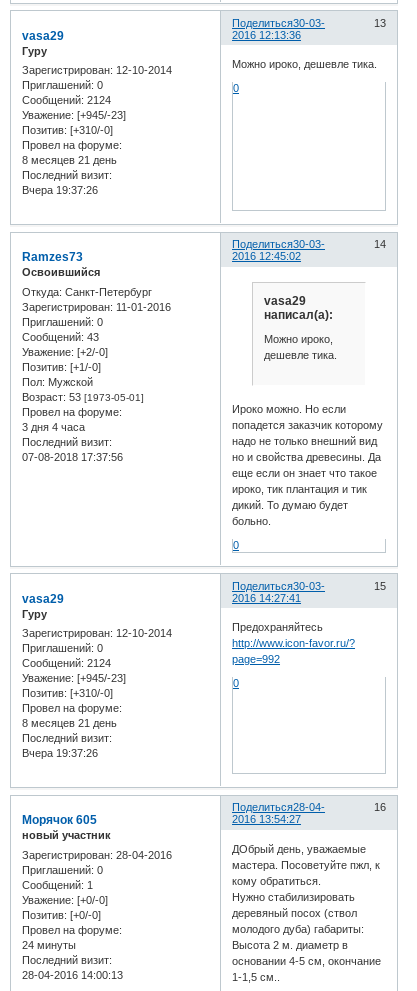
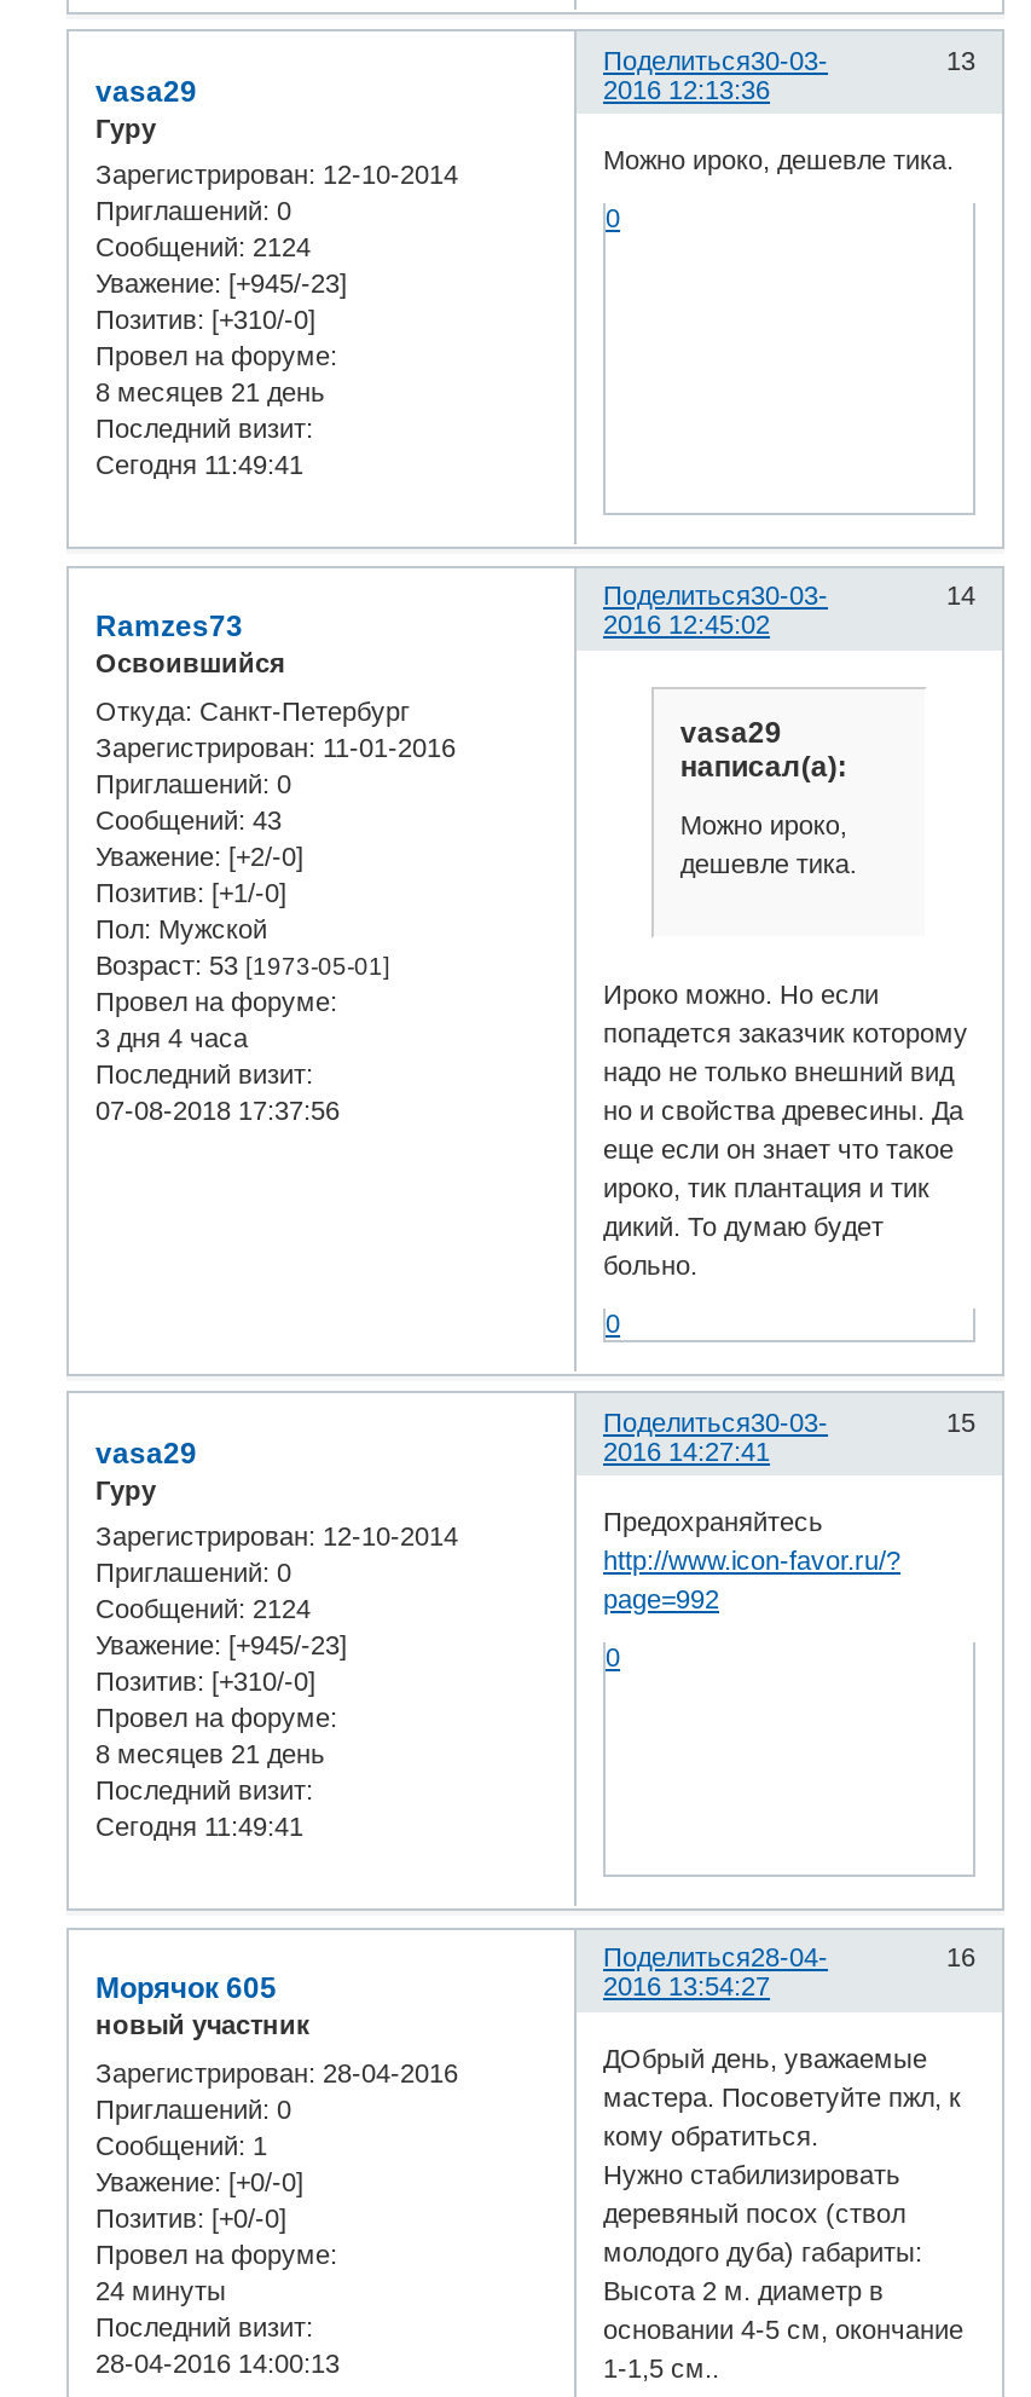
- Вчера 19:37:26
+ Сегодня 11:49:41

- Вчера 19:37:26
+ Сегодня 11:49:41
